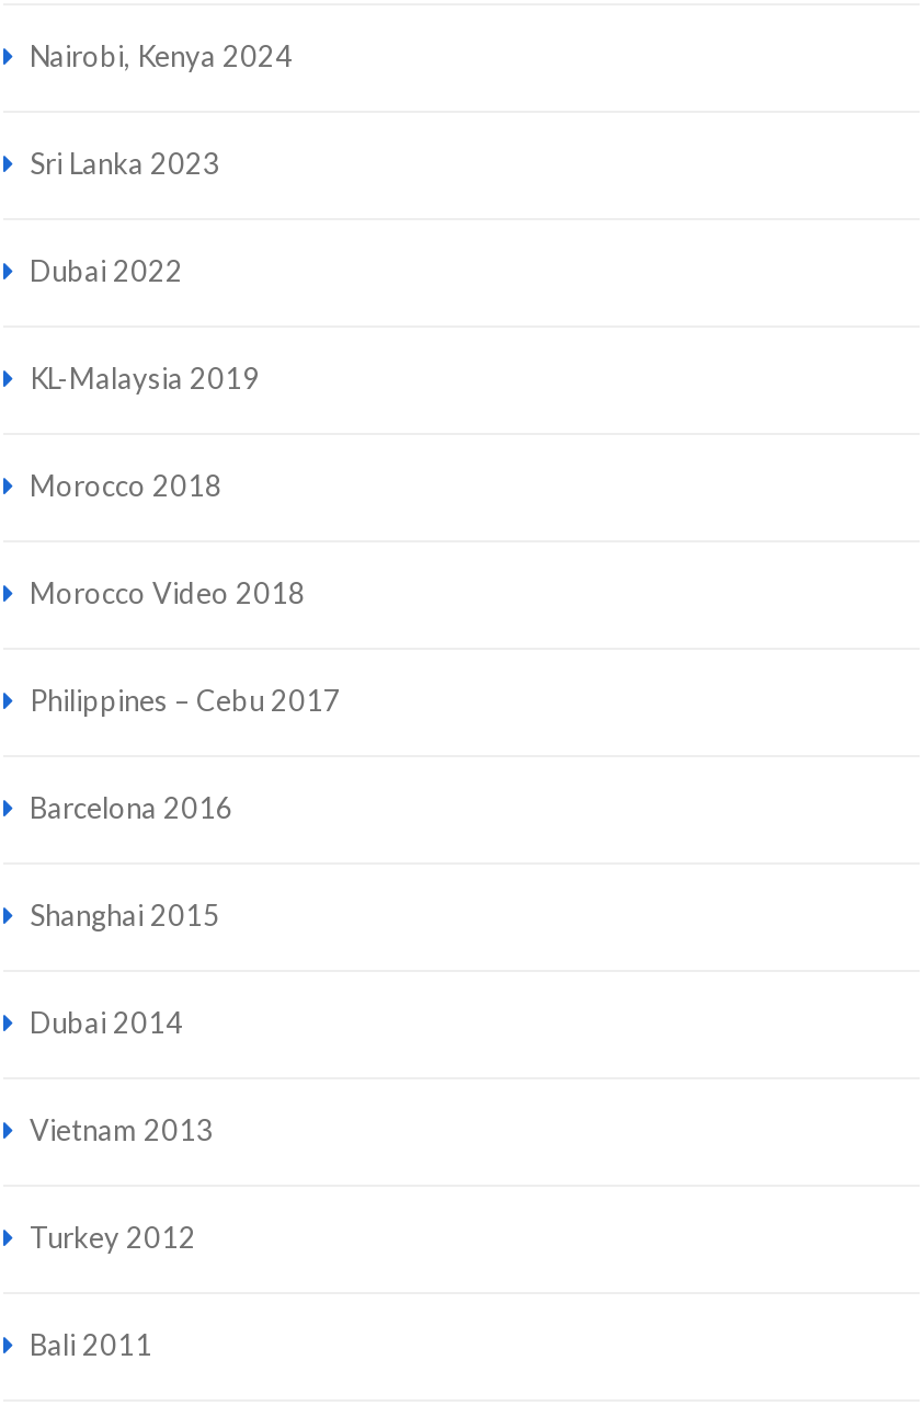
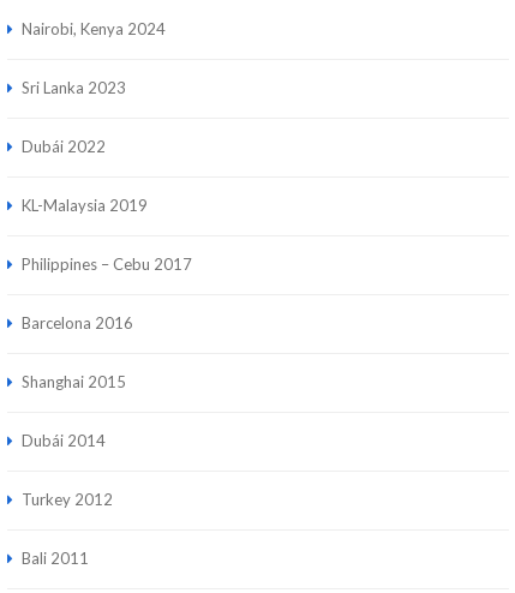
- Dubai 2022
+ Dubái 2022

- Morocco 2018
- Morocco Video 2018

- Dubai 2014
- Vietnam 2013
+ Dubái 2014
